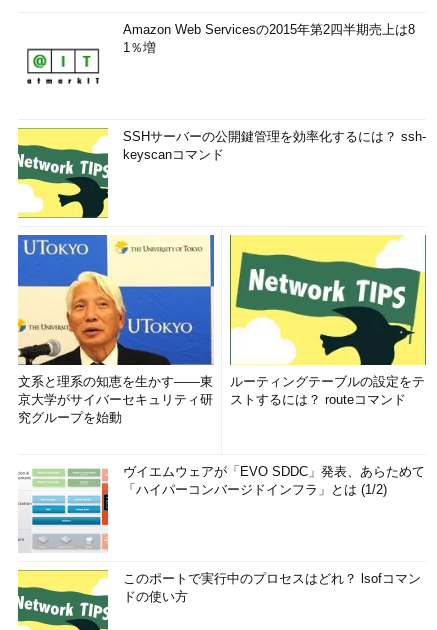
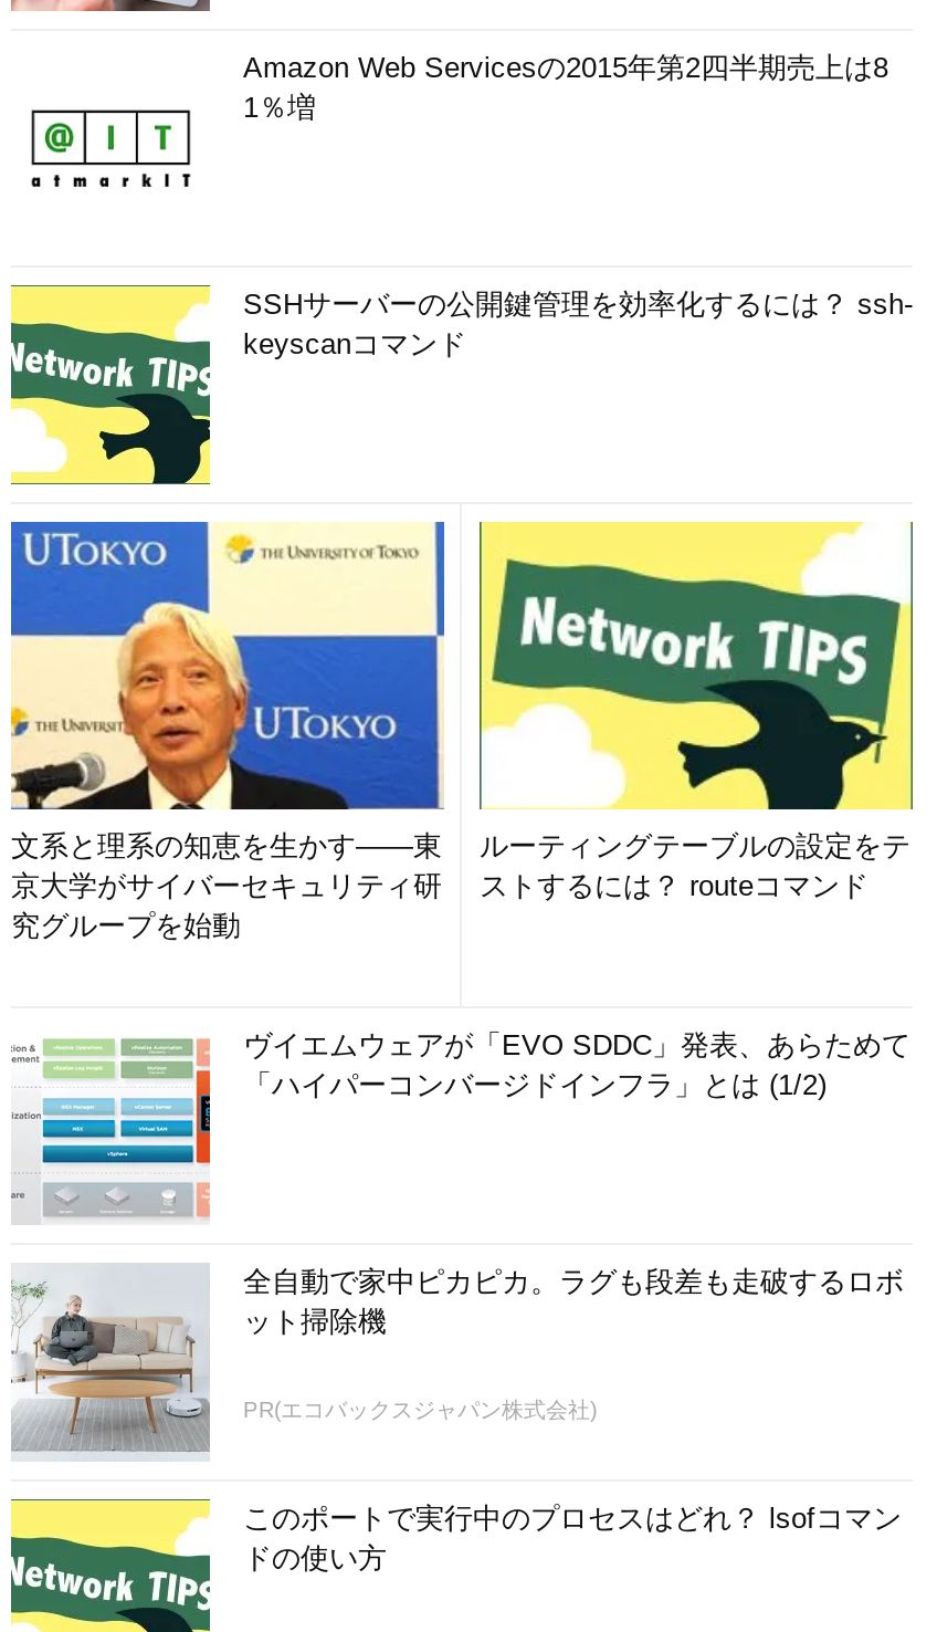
+ [image]
+ 全自動で家中ピカピカ。ラグも段差も走破するロボ
+ ット掃除機
+ PR(エコバックスジャパン株式会社)
